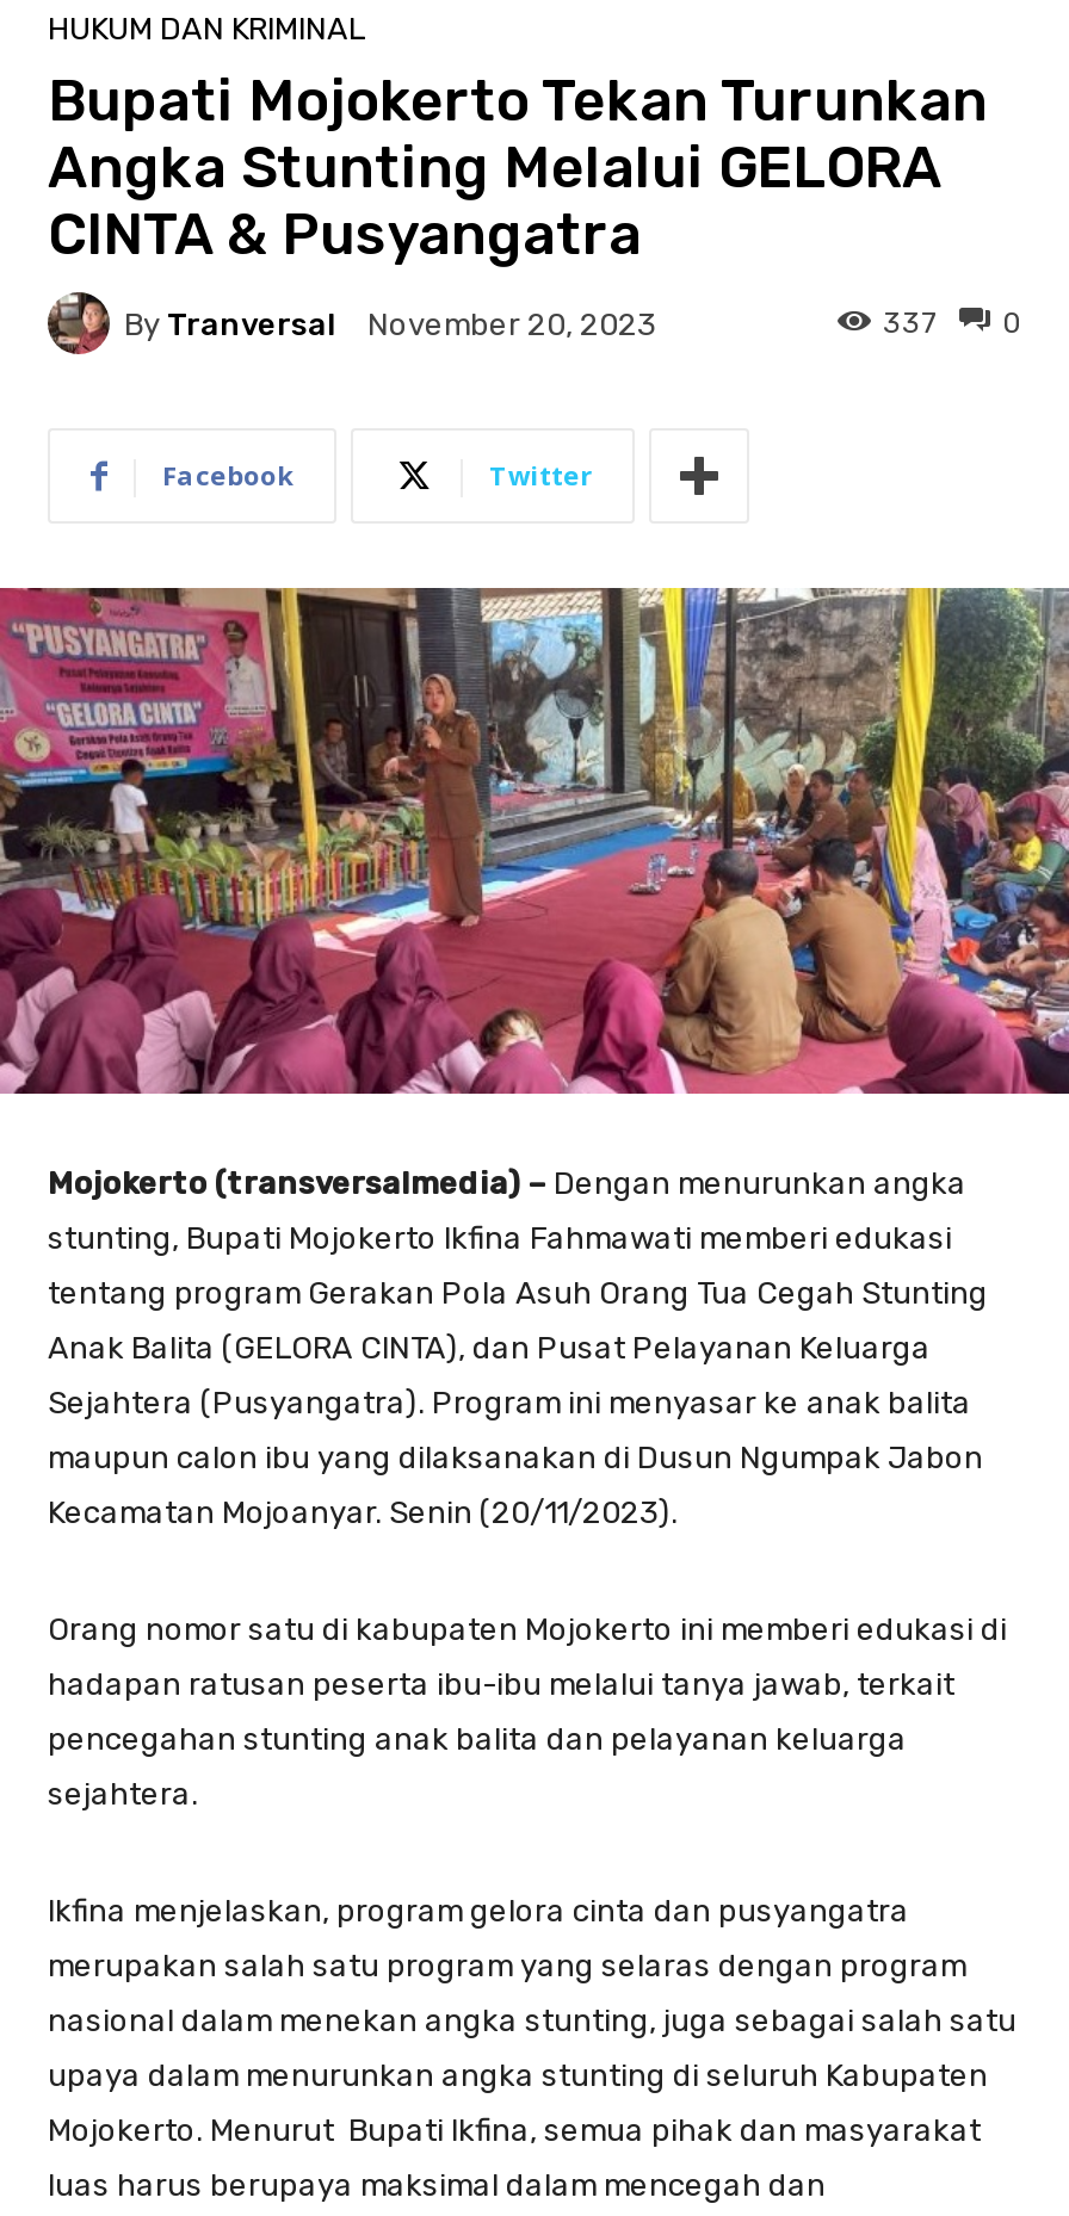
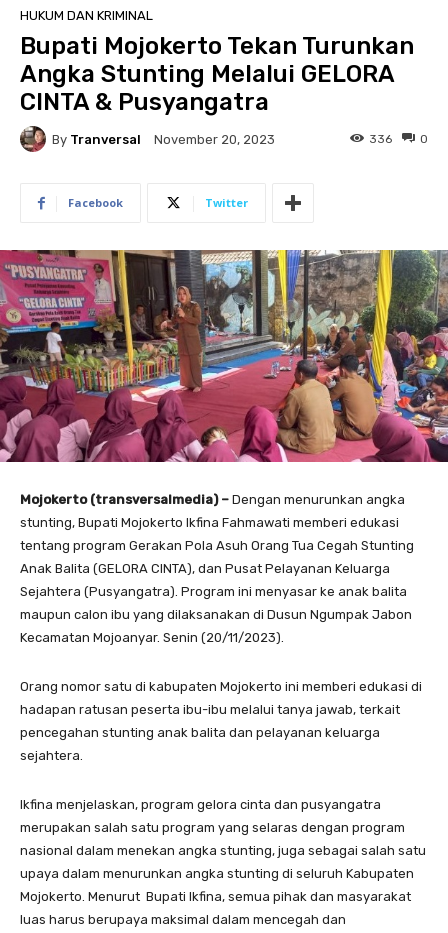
- 337 0
+ 336 0
